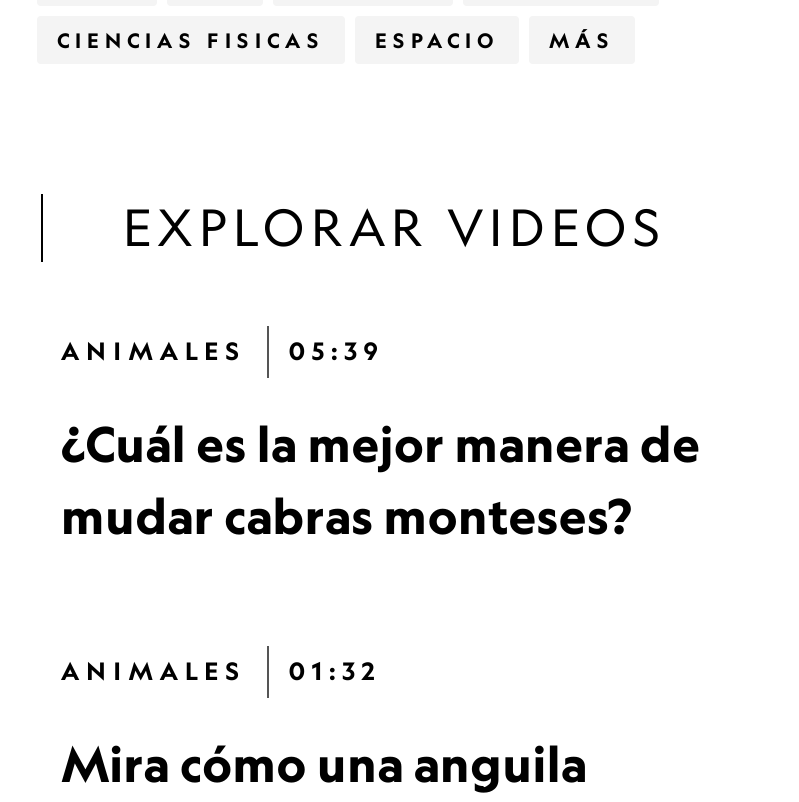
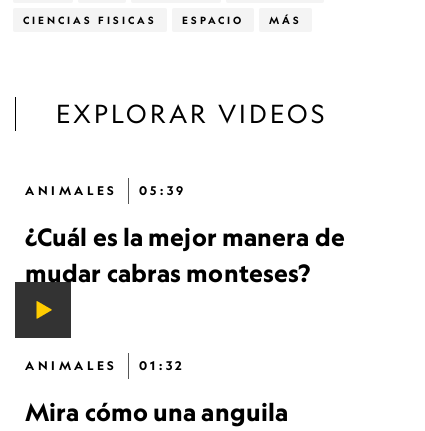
+ [image]
